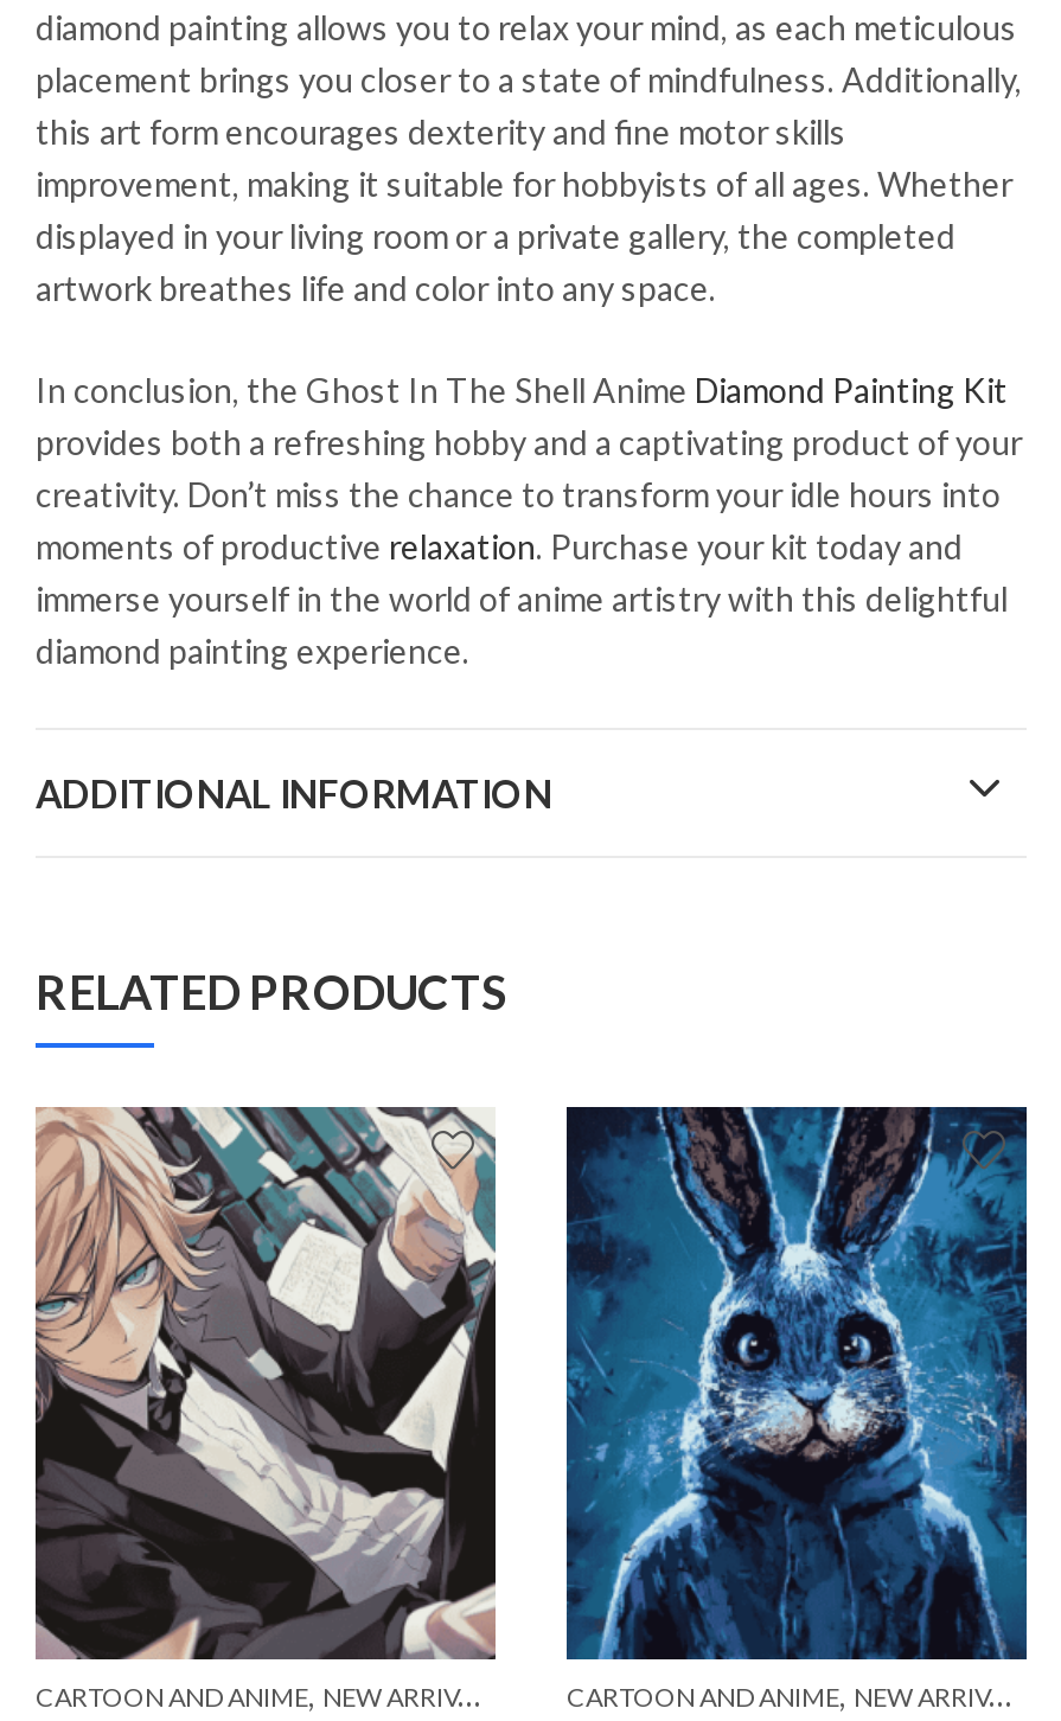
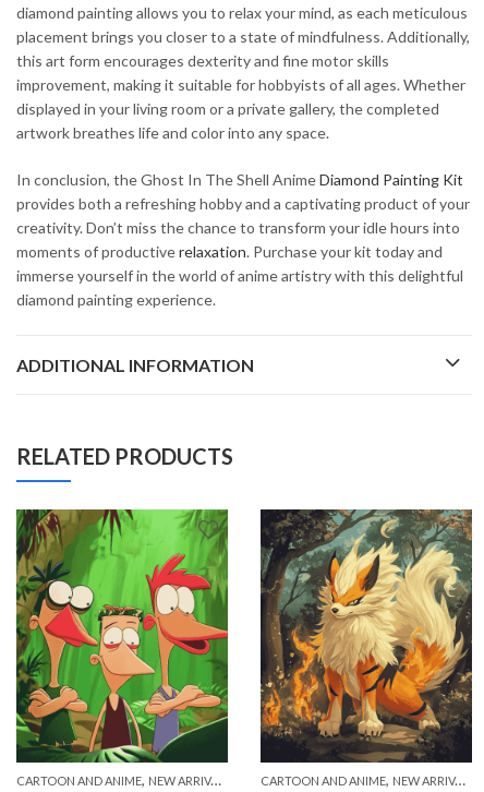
- [image]
+ [image]

- [image]
+ [image]
